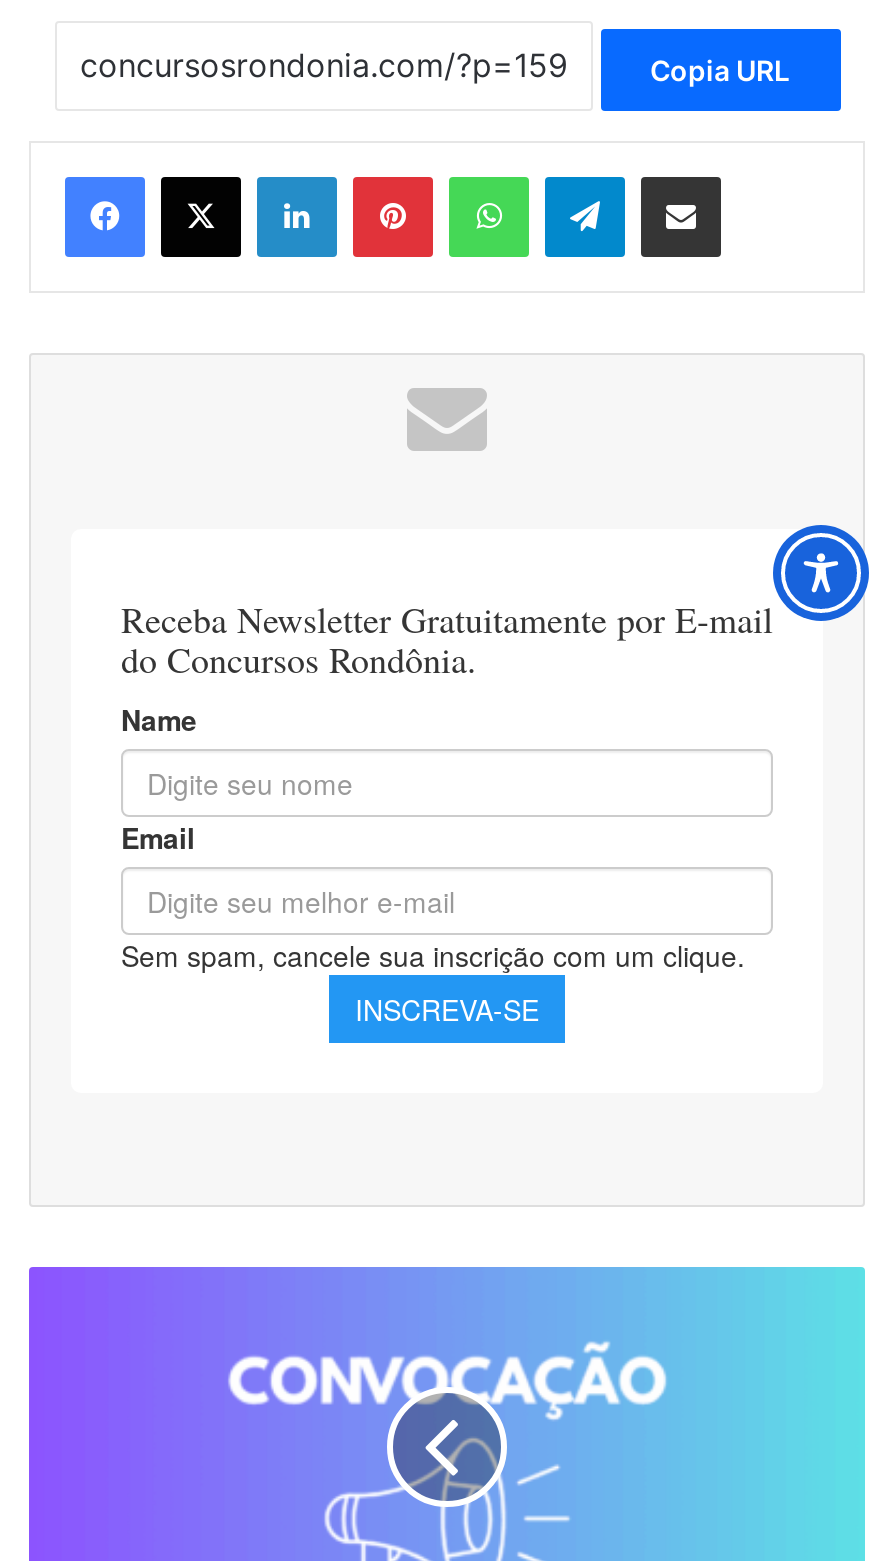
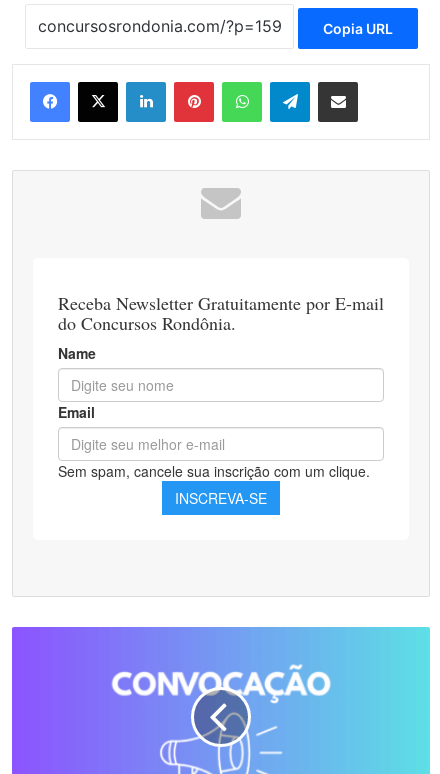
- [image]
